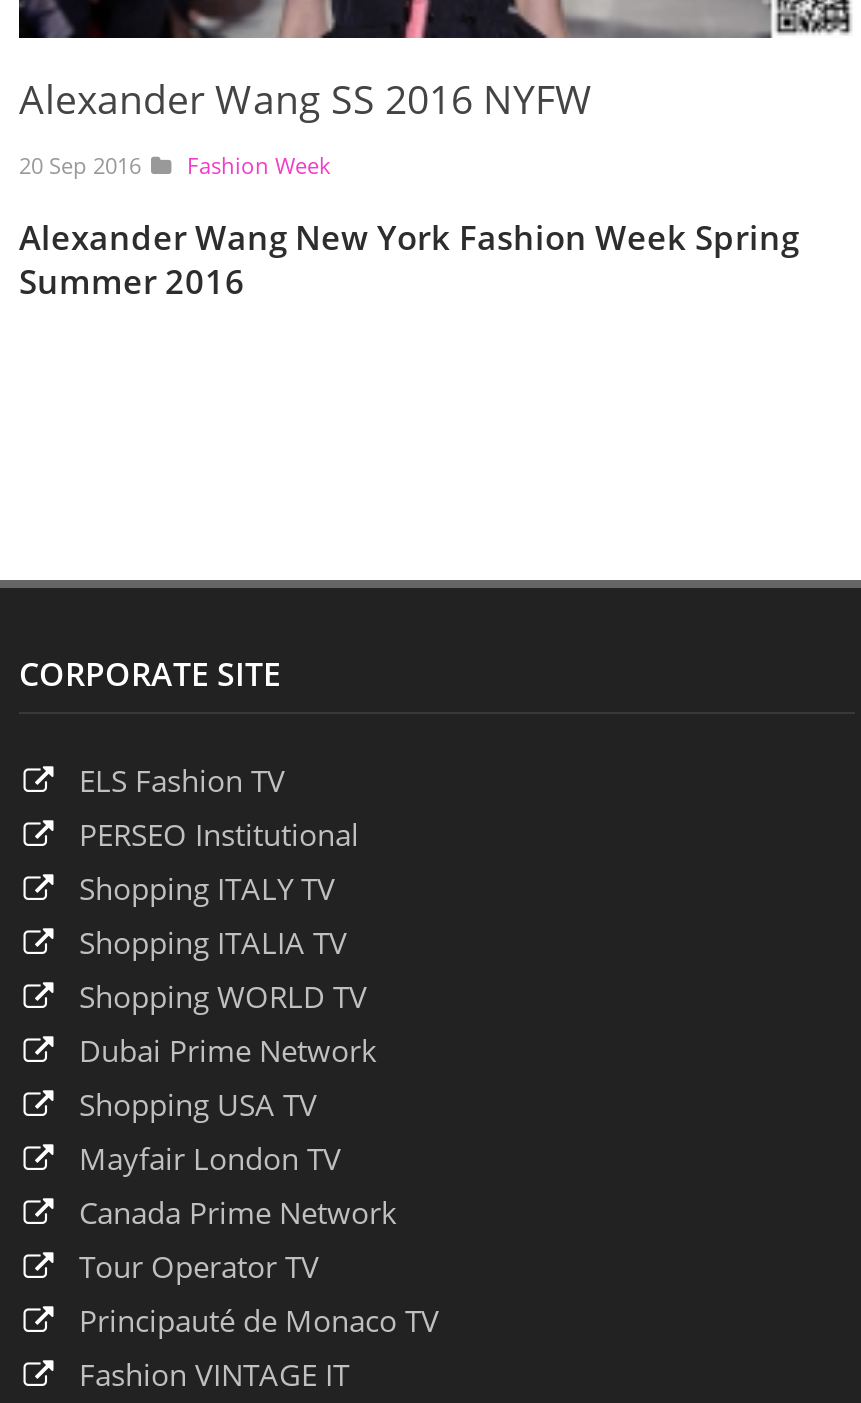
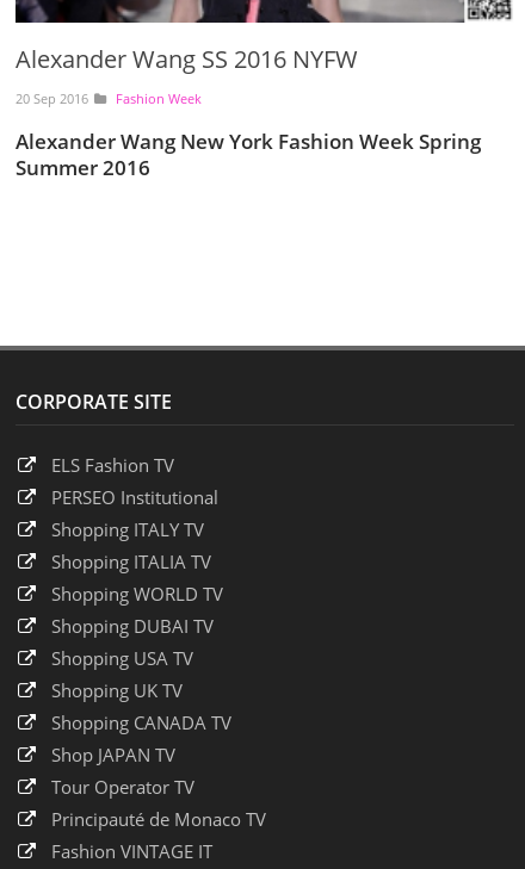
- Dubai Prime Network
+ Shopping DUBAI TV

- Mayfair London TV
- Canada Prime Network
+ Shopping UK TV
+ Shopping CANADA TV
+ Shop JAPAN TV
